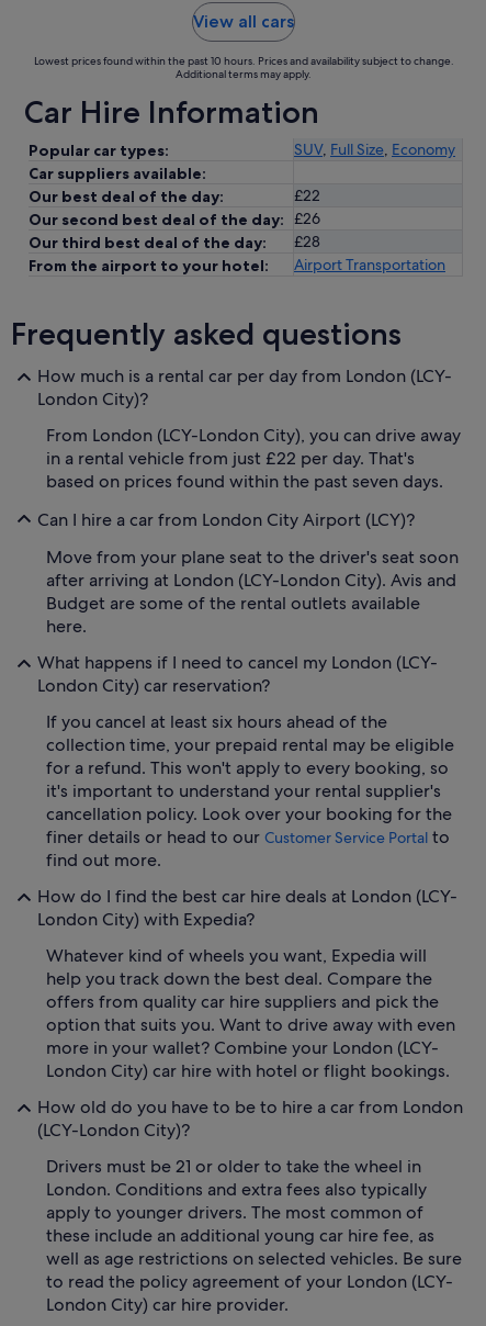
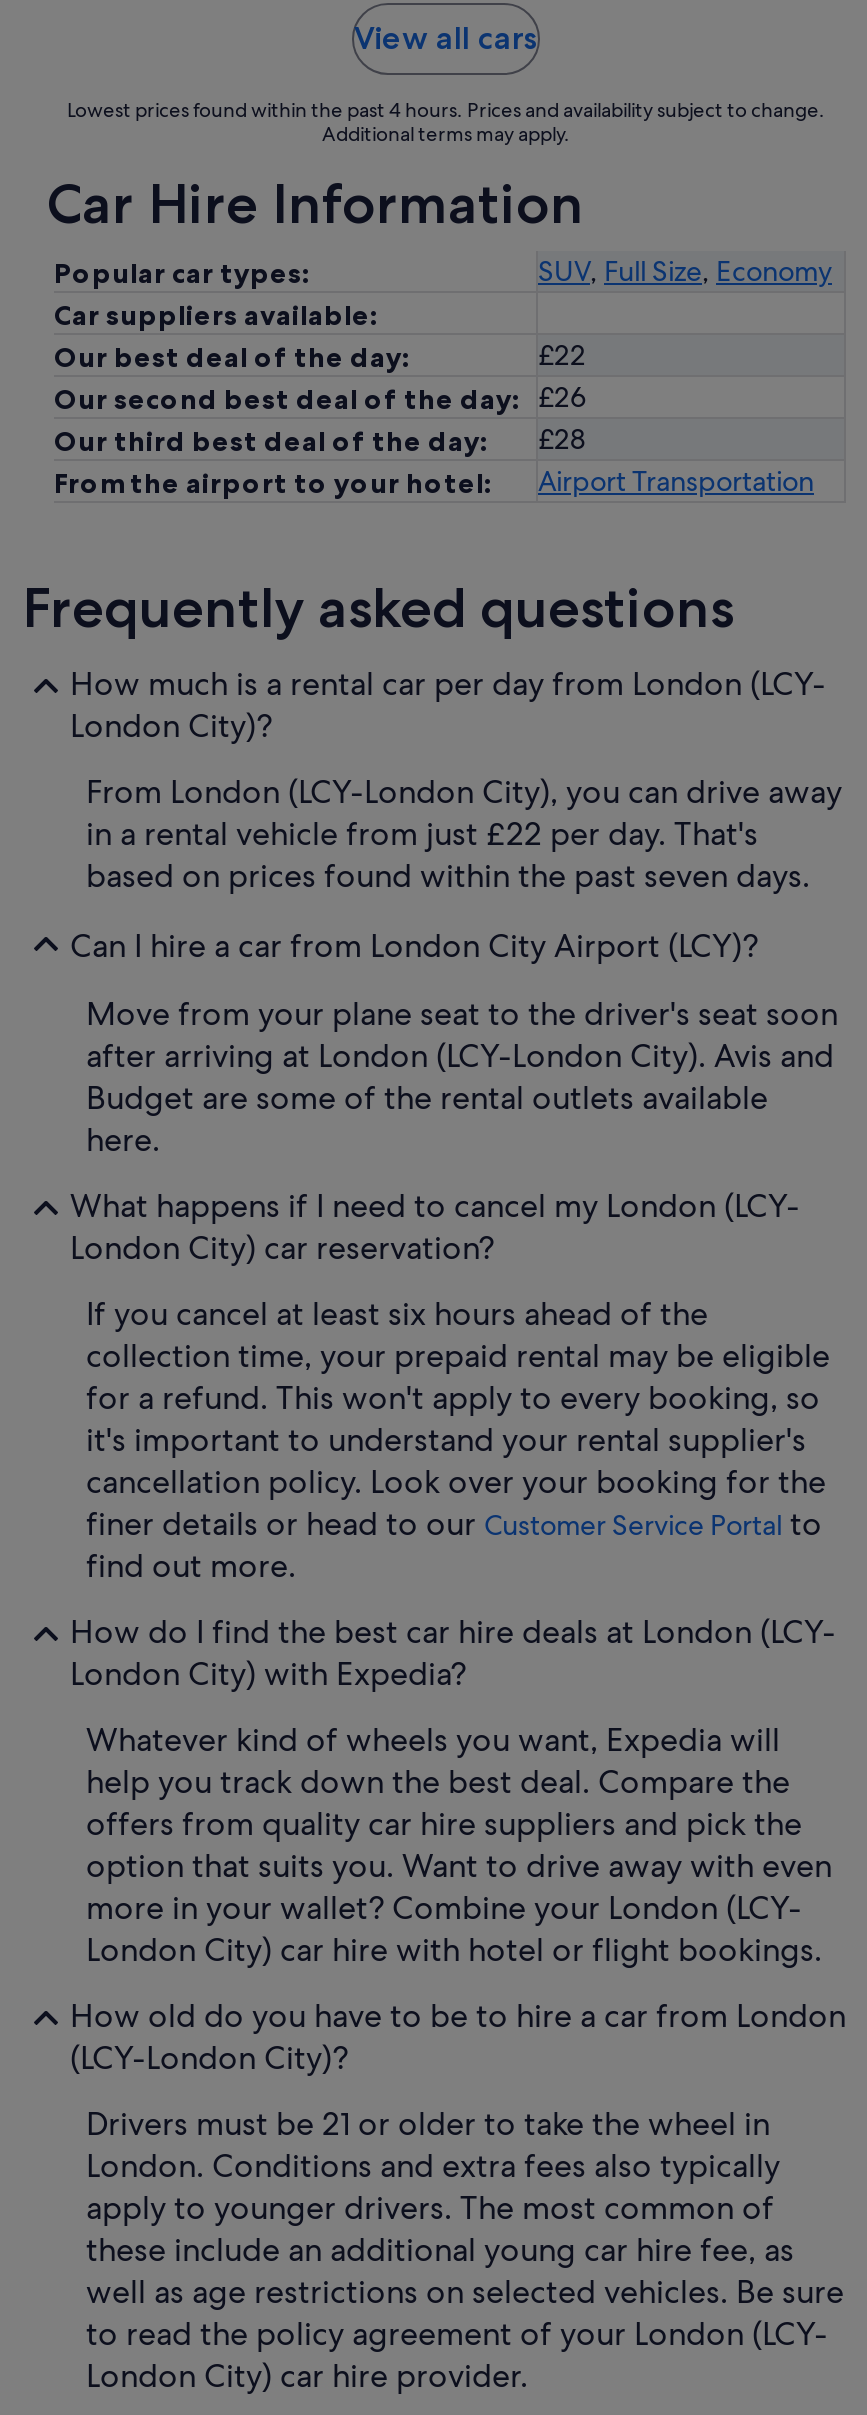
- Lowest prices found within the past 10 hours. Prices and availability subject to change.
+ Lowest prices found within the past 4 hours. Prices and availability subject to change.
